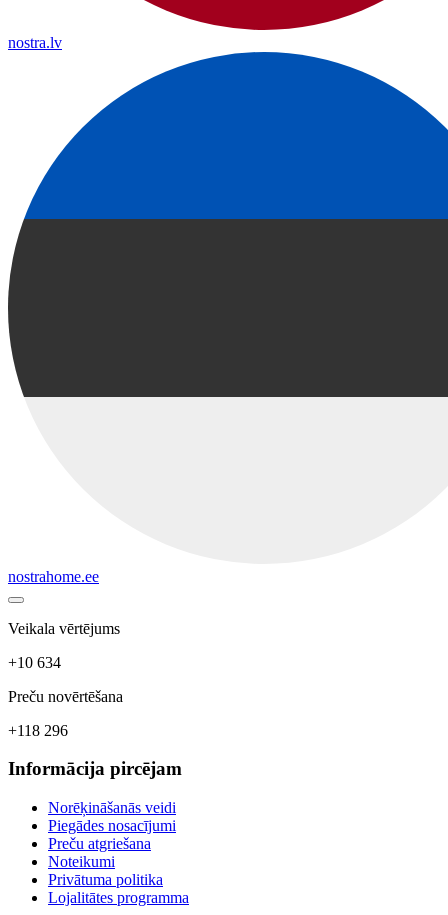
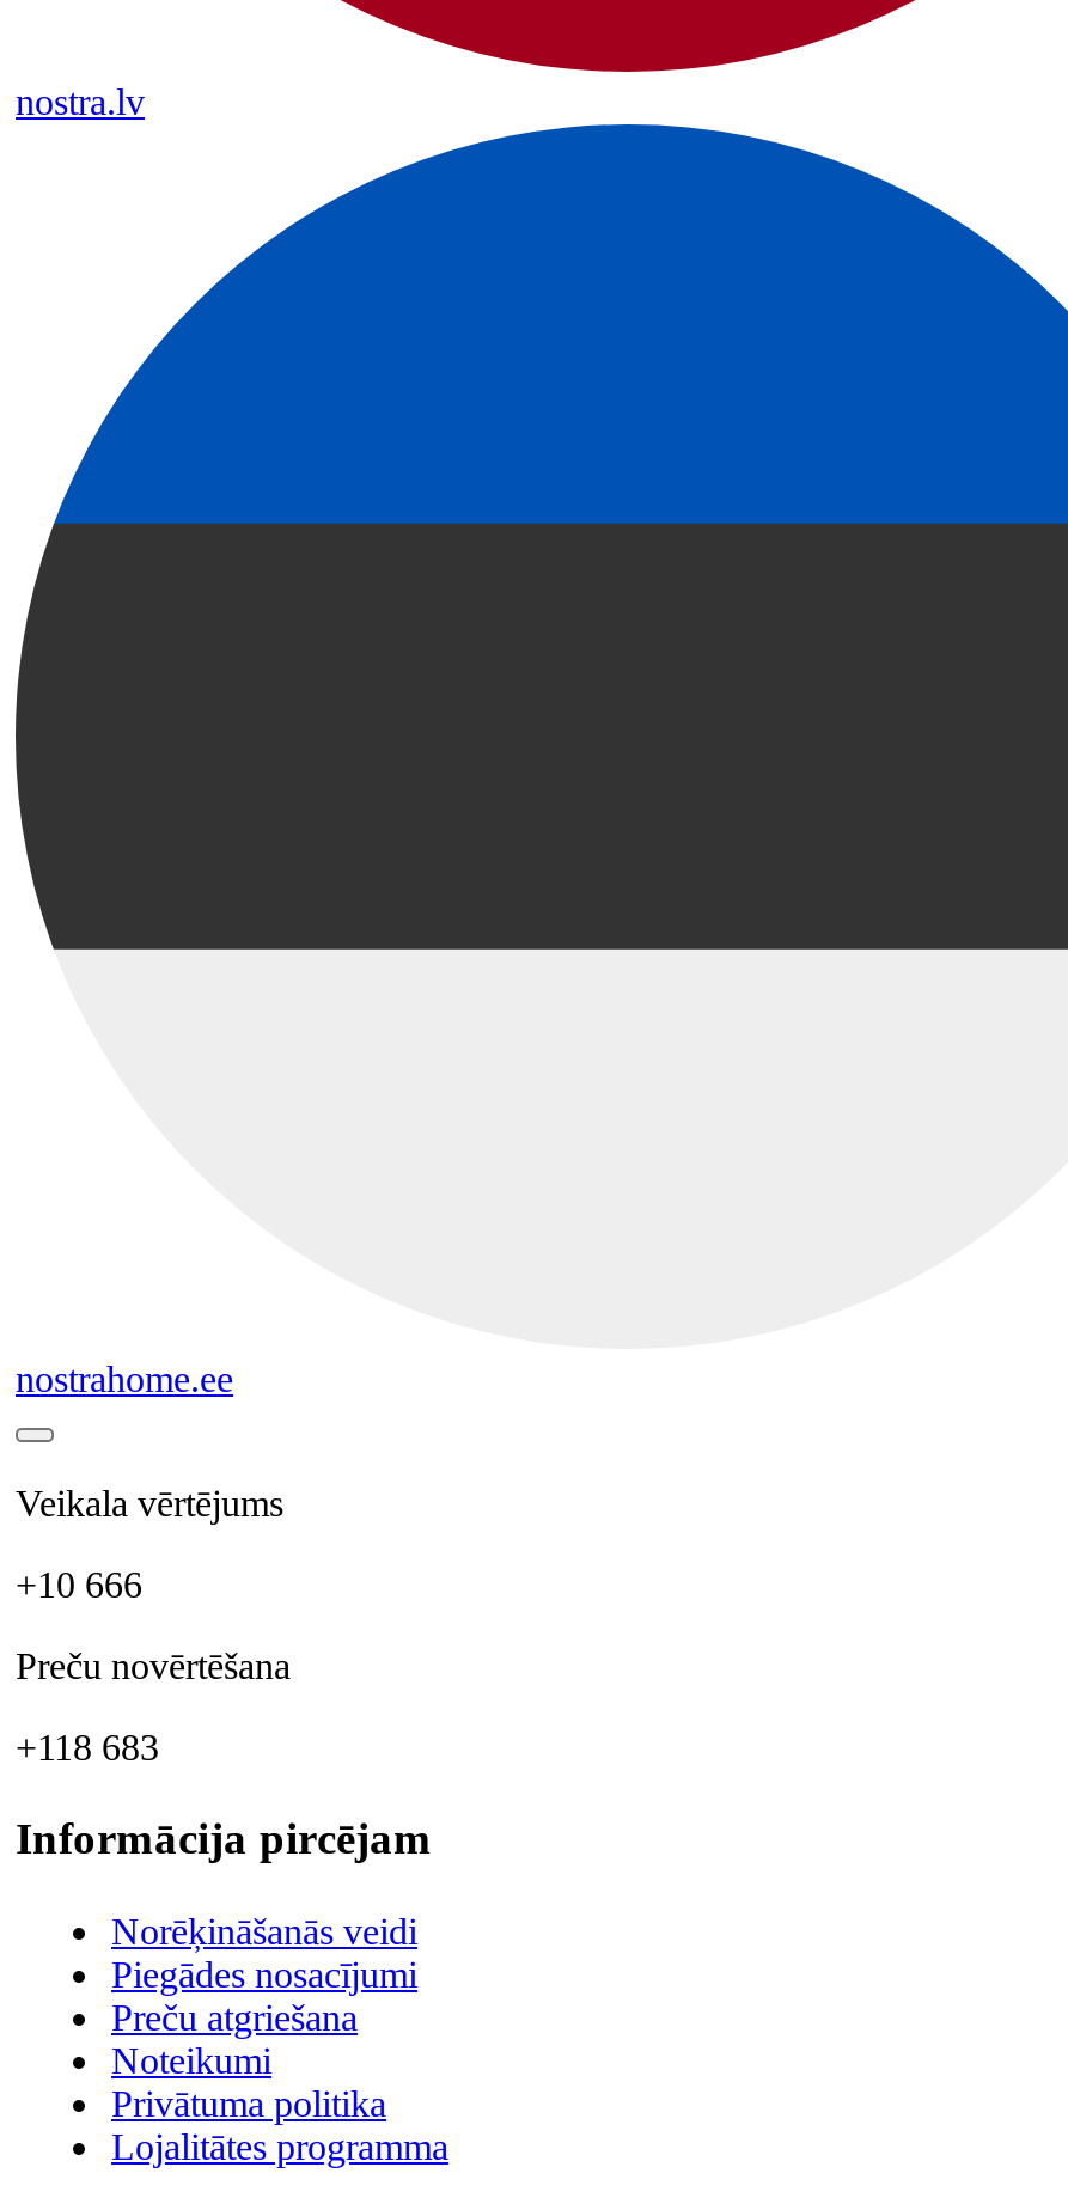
- +10 634
+ +10 666

- +118 296
+ +118 683
